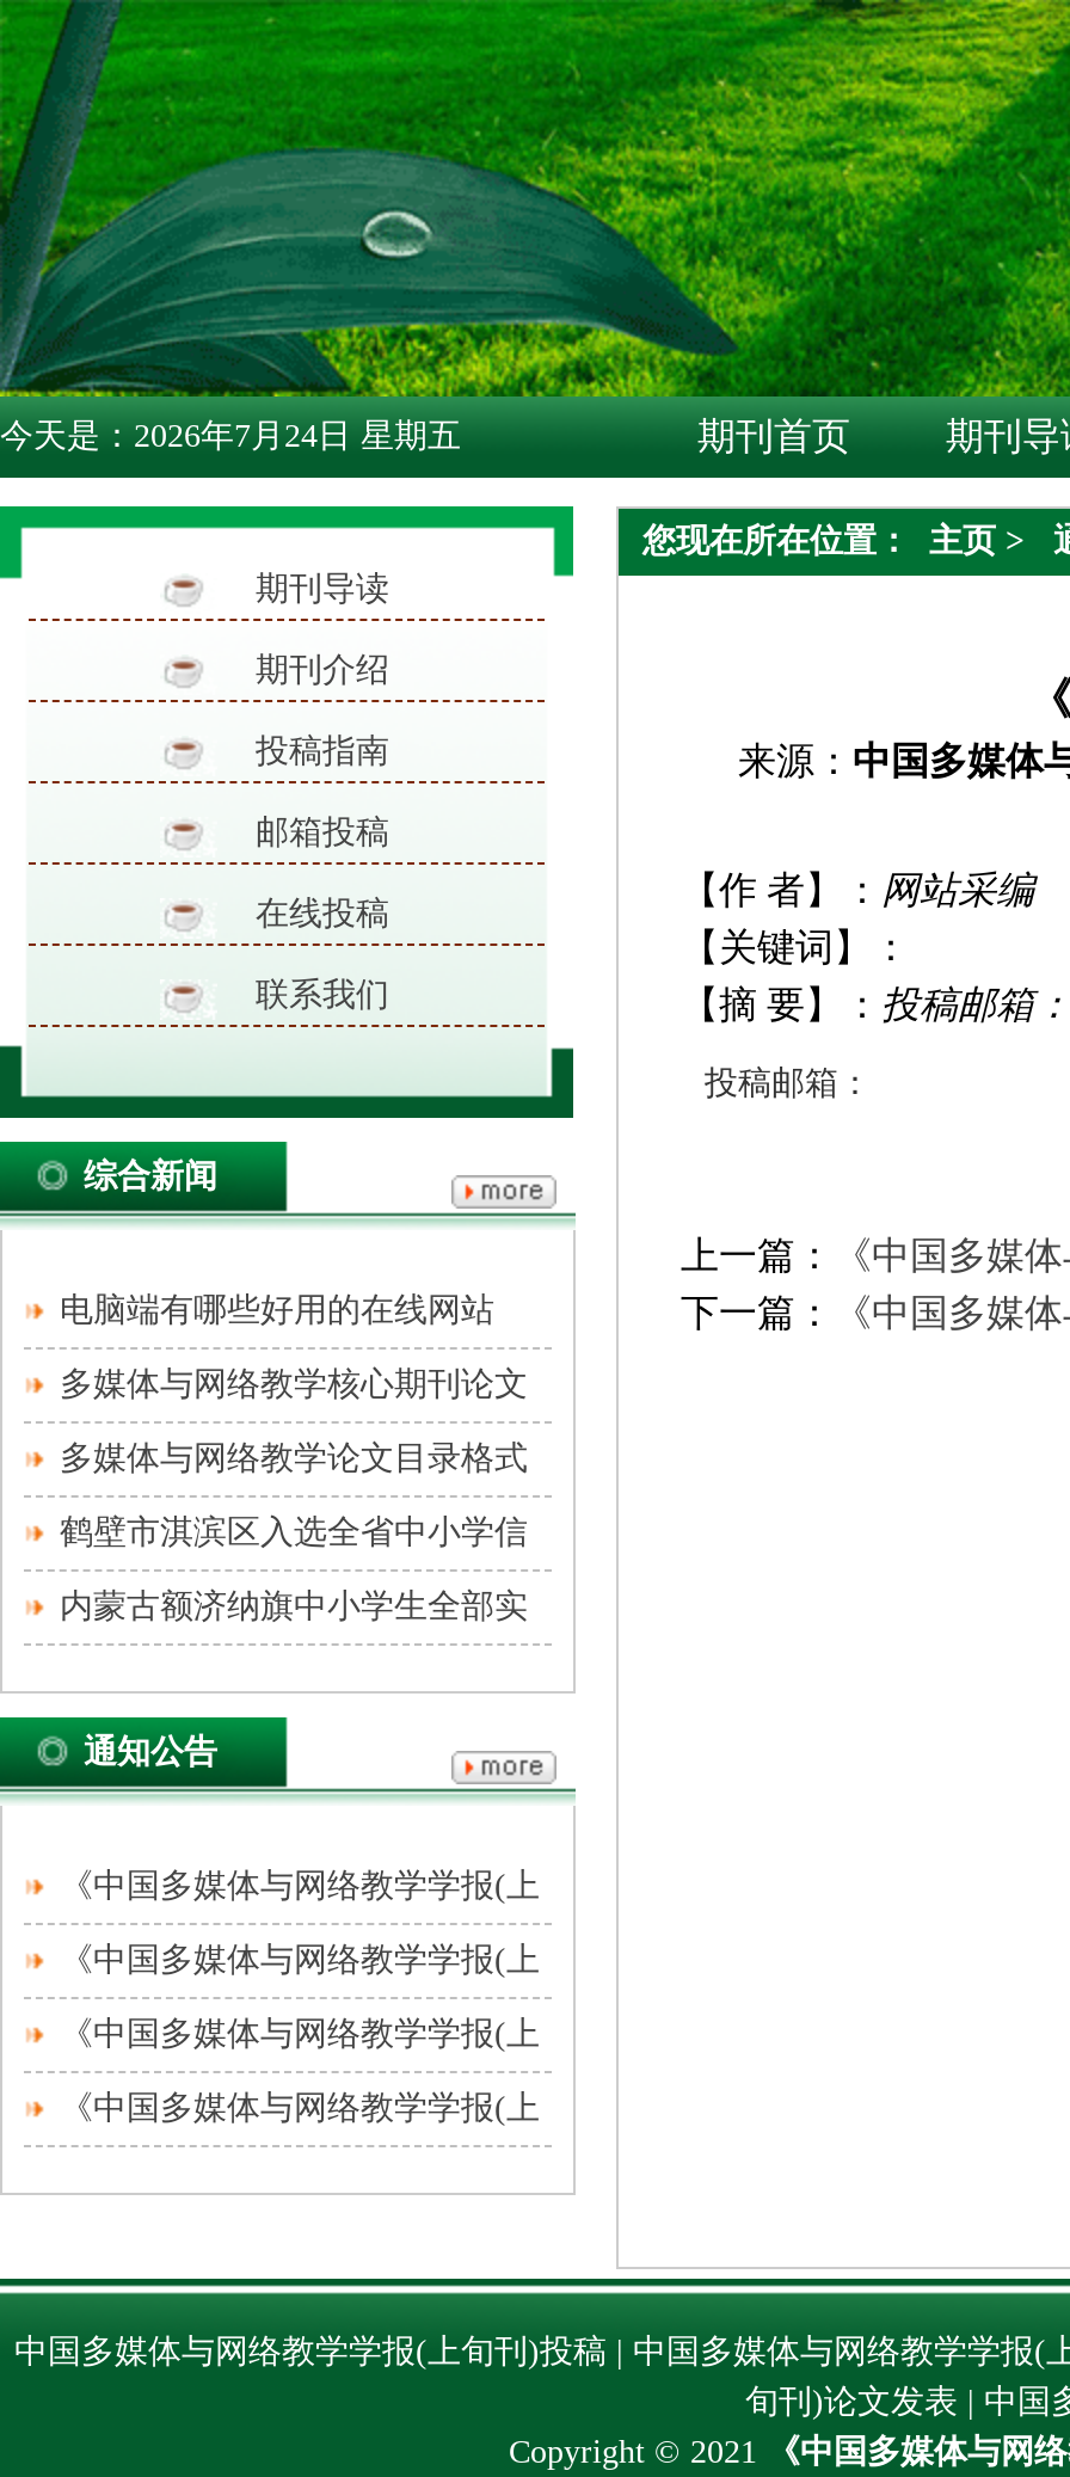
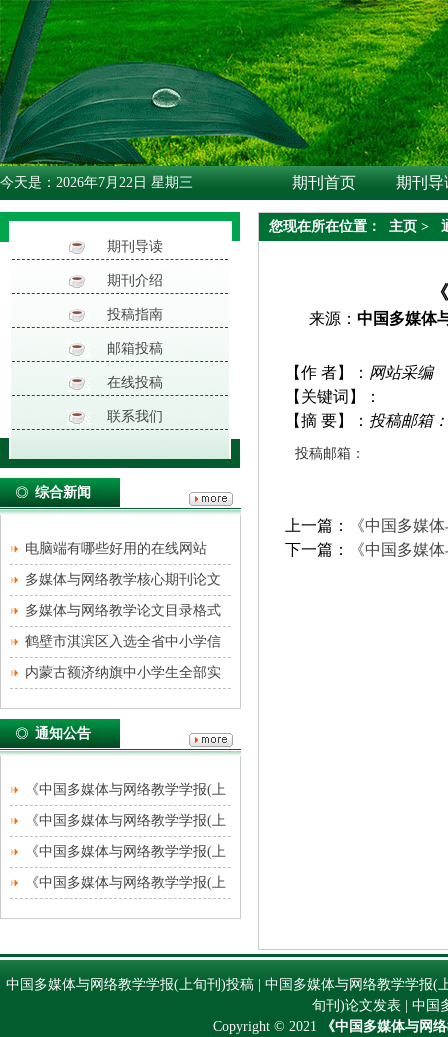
- 今天是：2026年7月24日 星期五
+ 今天是：2026年7月22日 星期三
